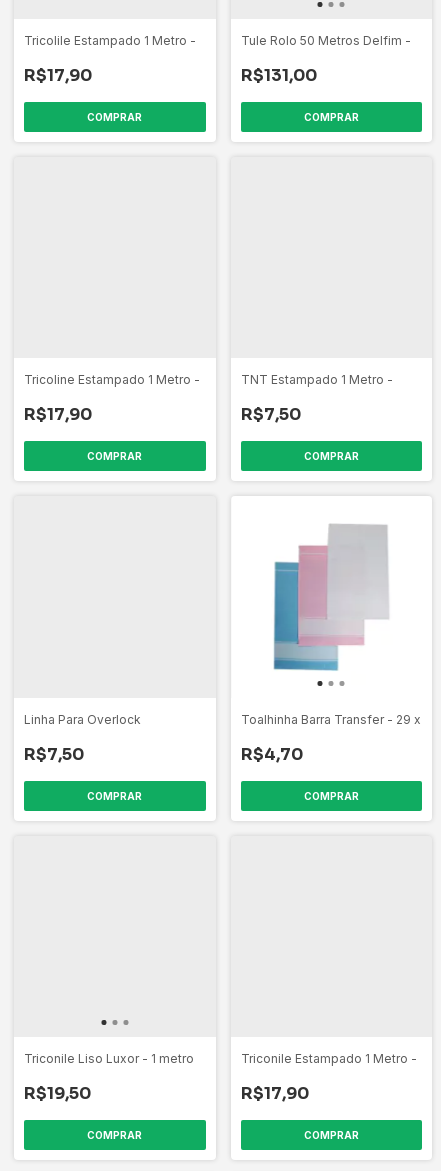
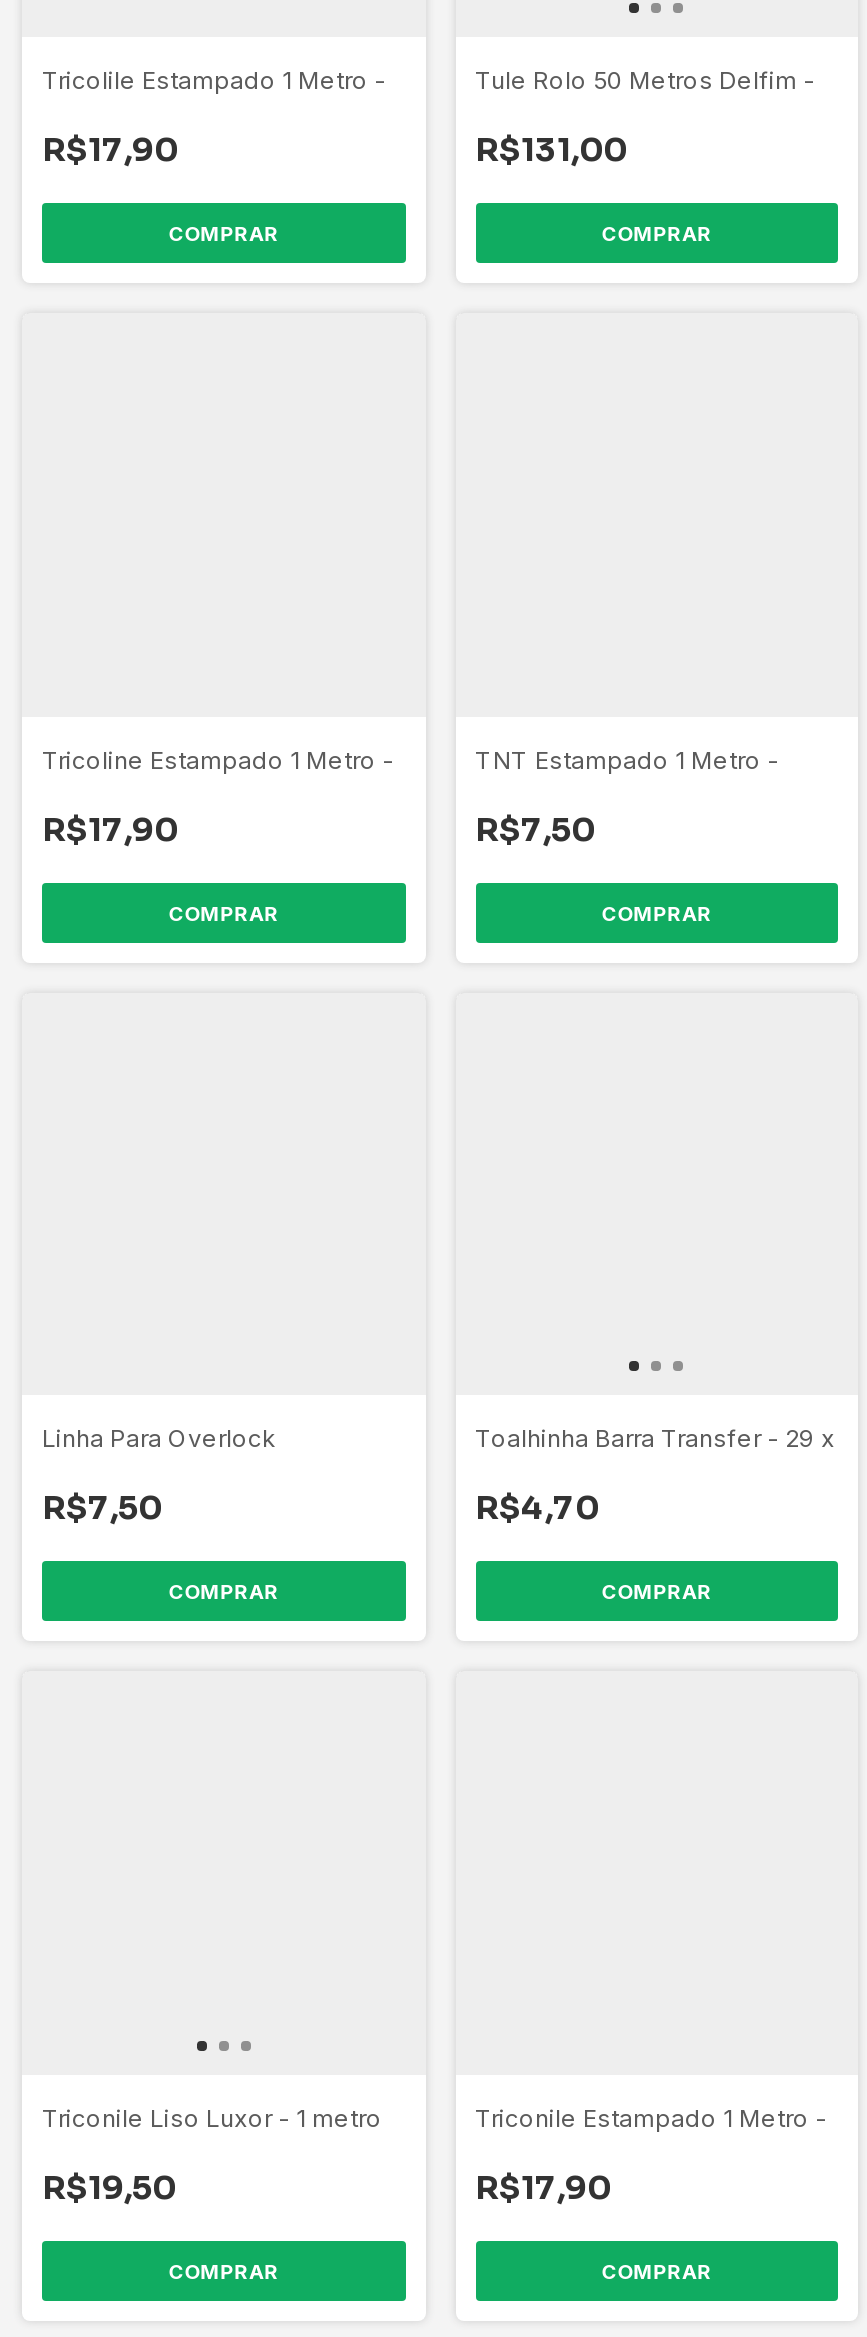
- [image]
